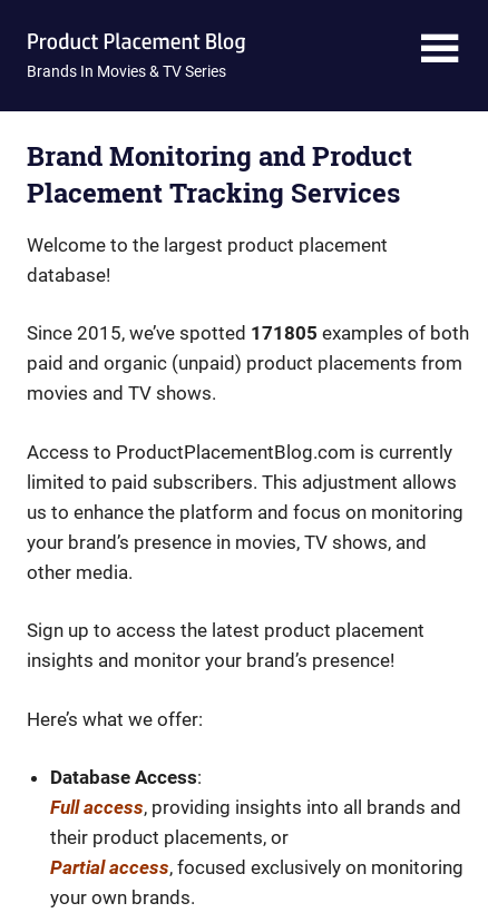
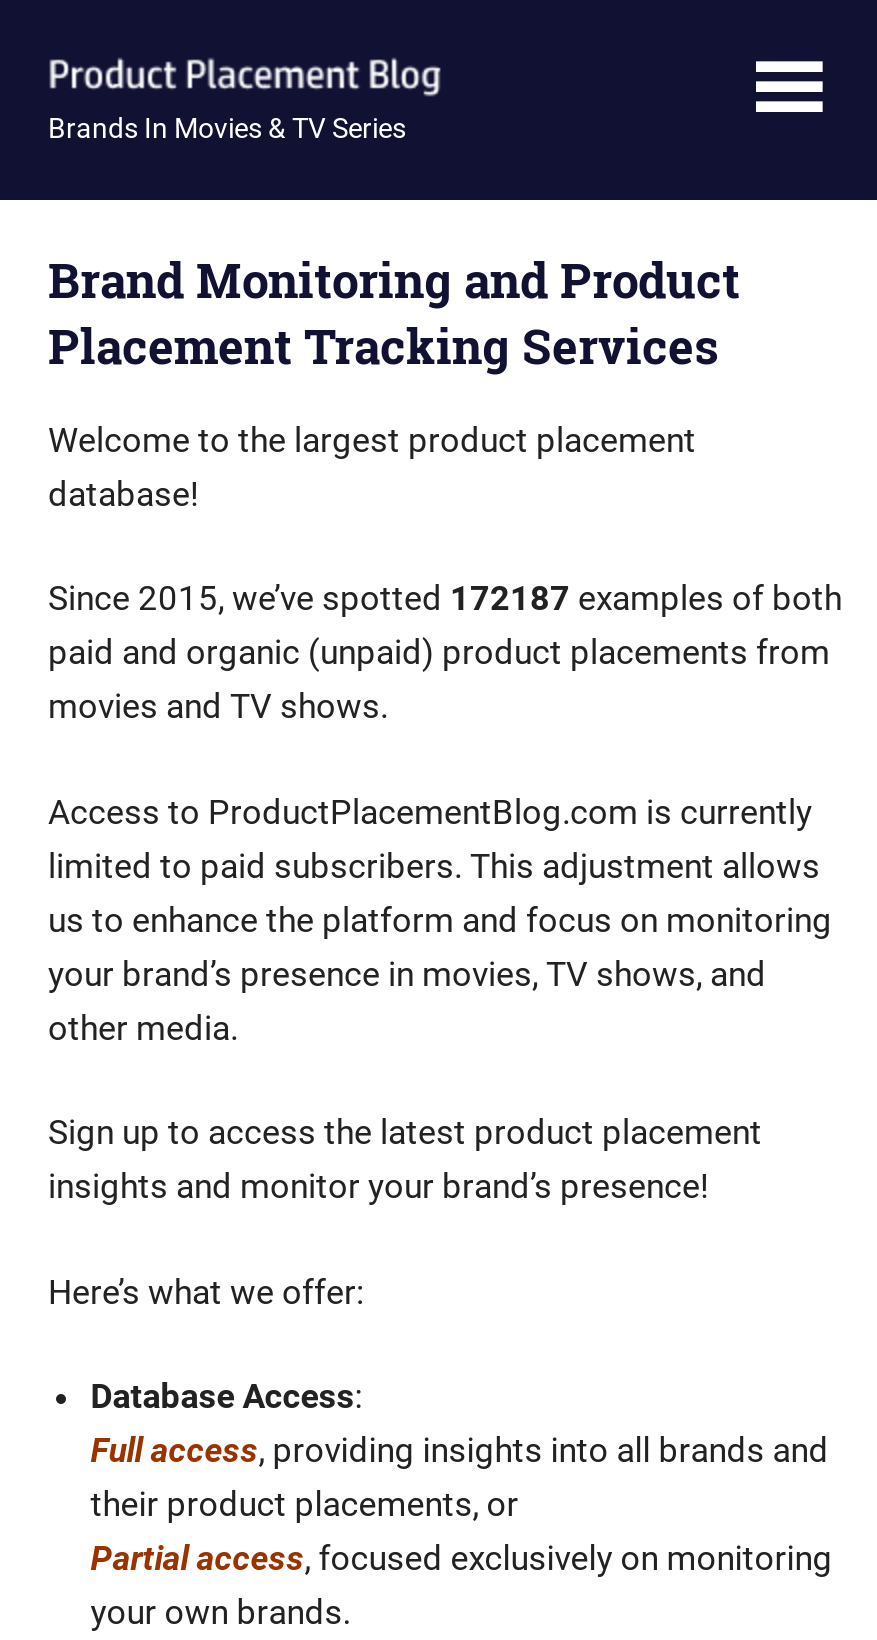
- Since 2015, we’ve spotted 171805 examples of both
+ Since 2015, we’ve spotted 172187 examples of both
